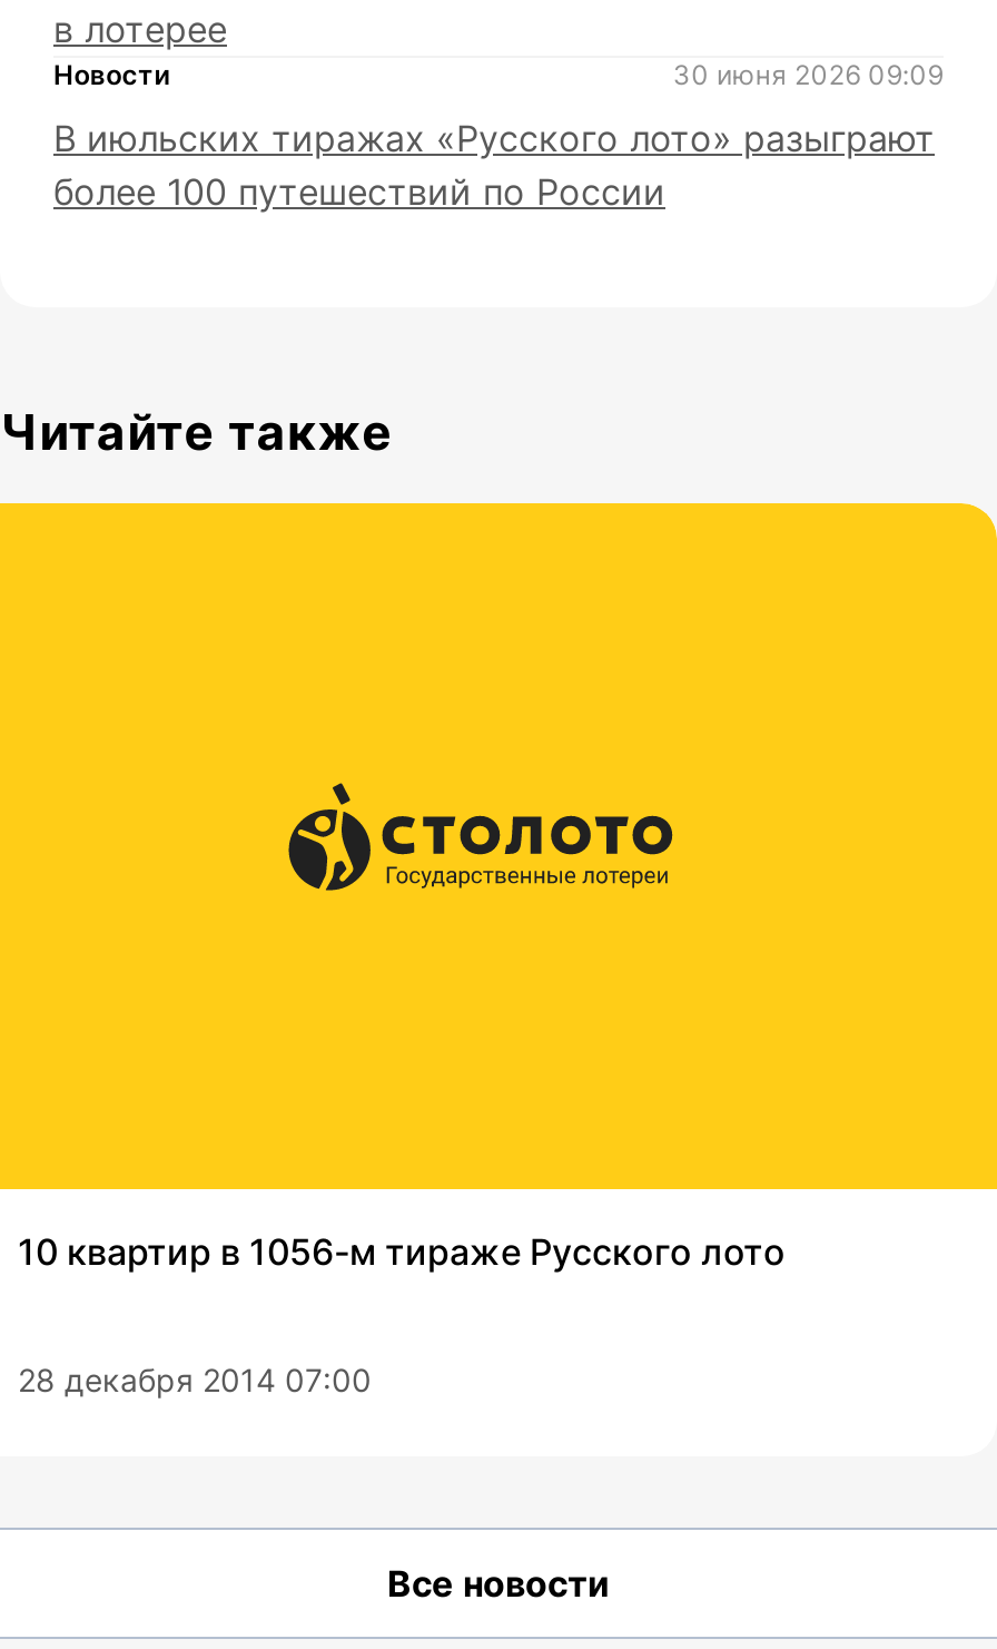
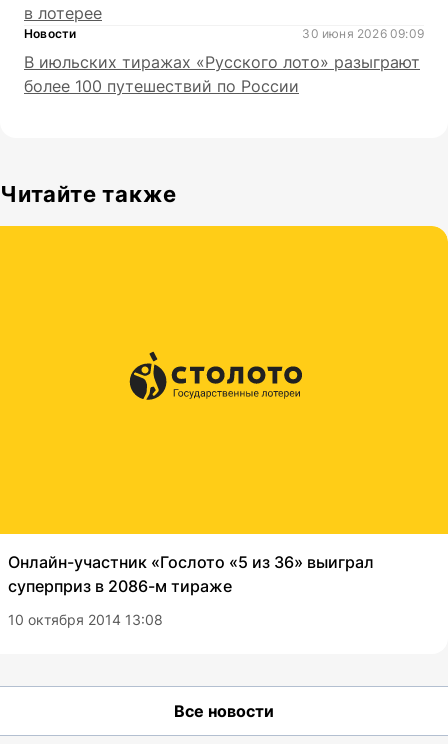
- 10 квартир в 1056-м тираже Русского лото
+ Онлайн-участник «Гослото «5 из 36» выиграл
+ суперприз в 2086-м тираже

- 28 декабря 2014 07:00
+ 10 октября 2014 13:08
